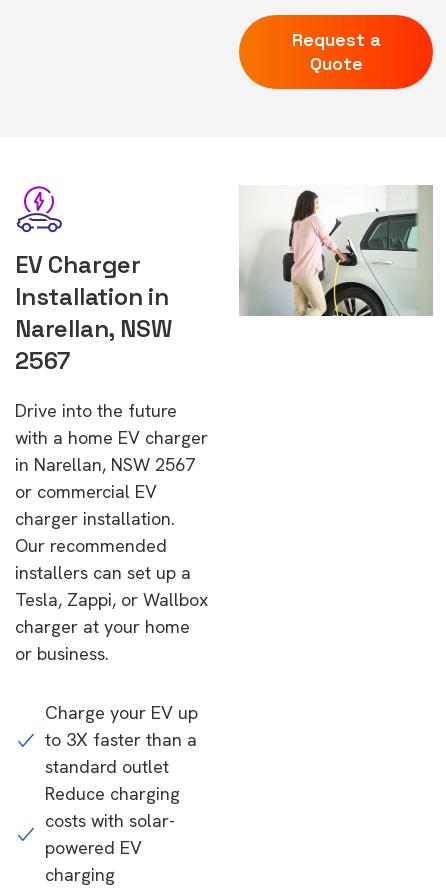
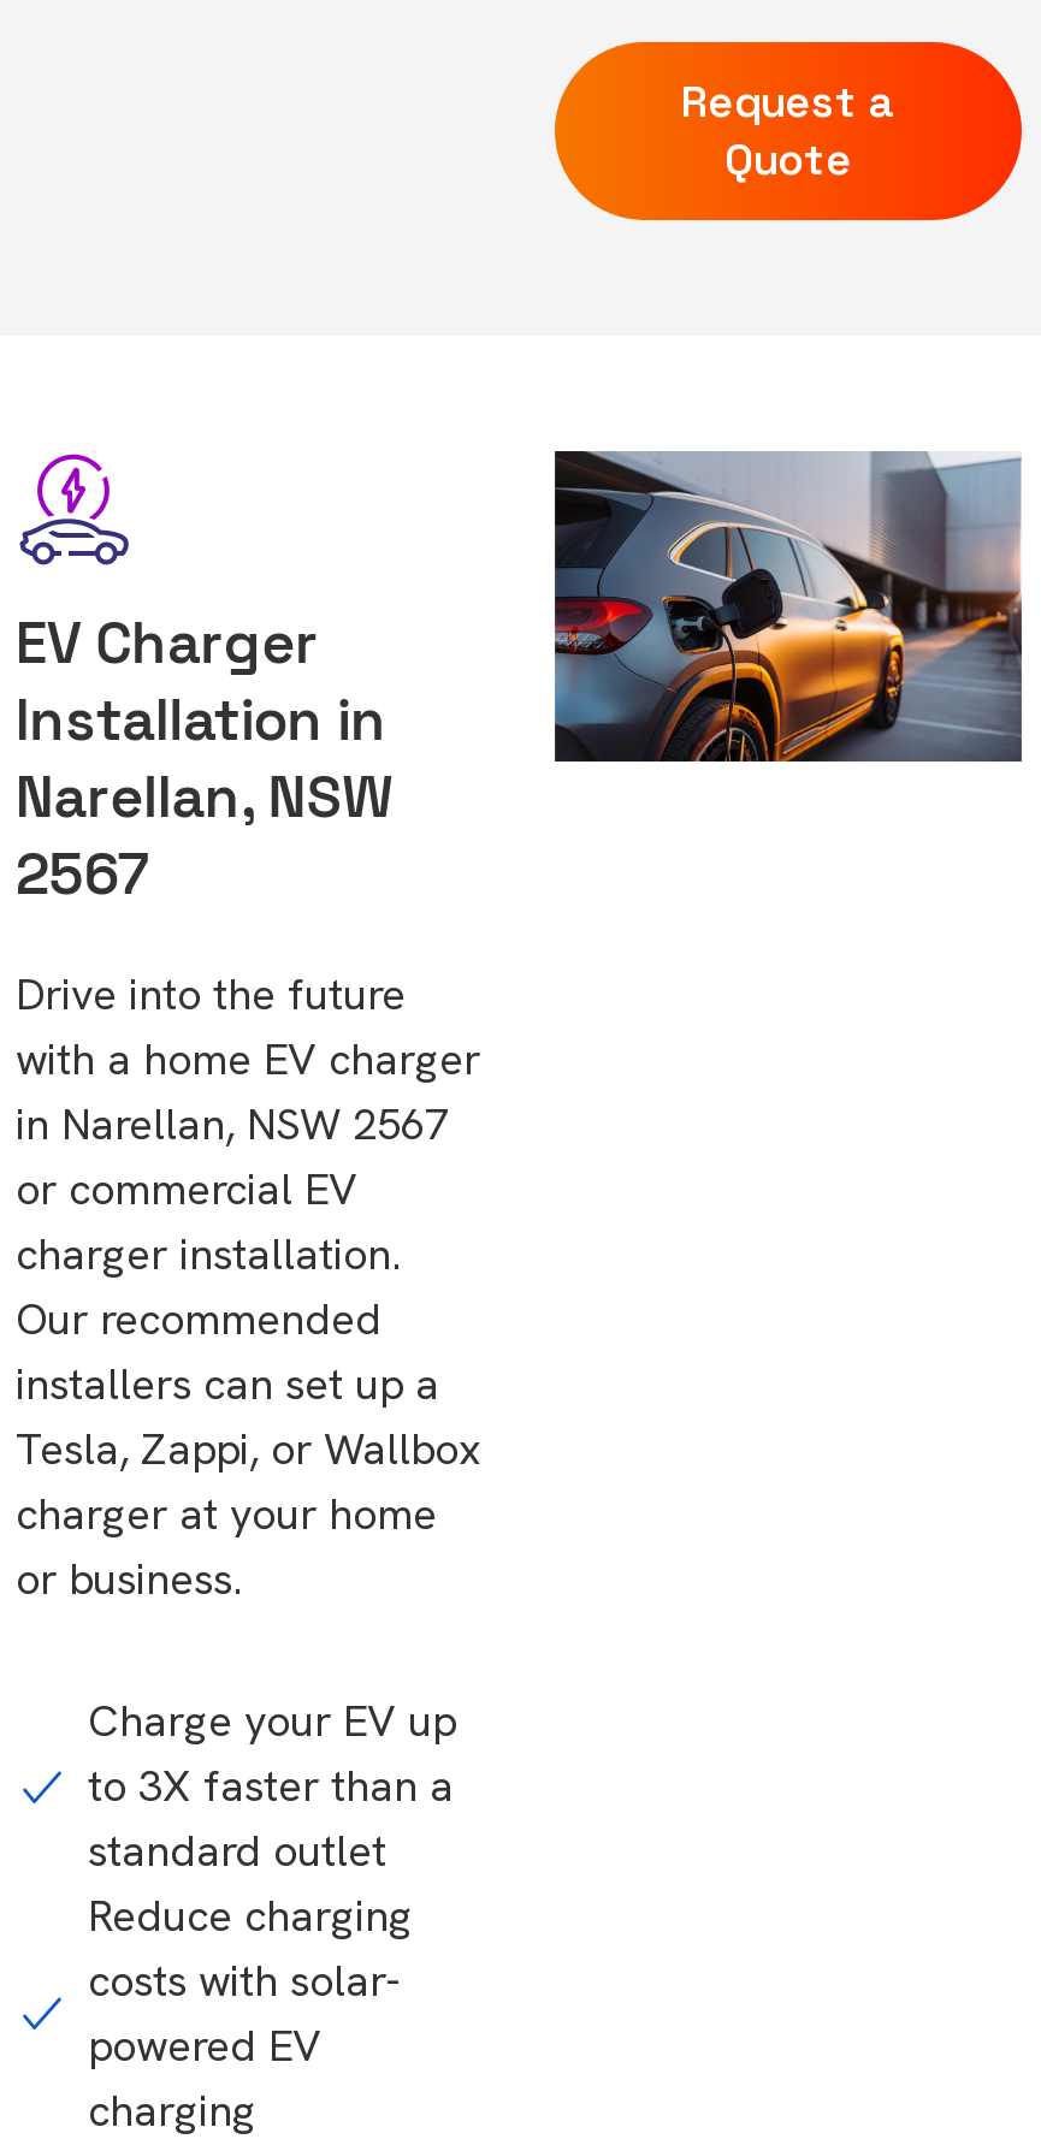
- [image]
+ [image]
